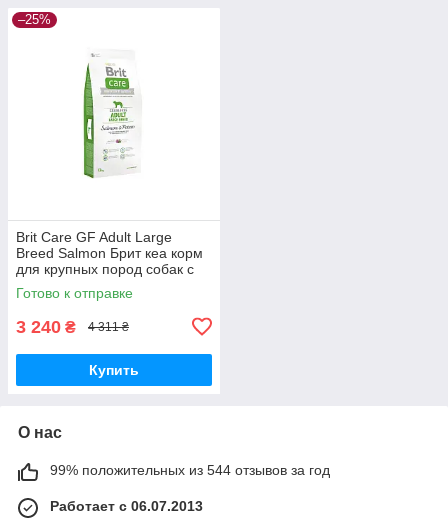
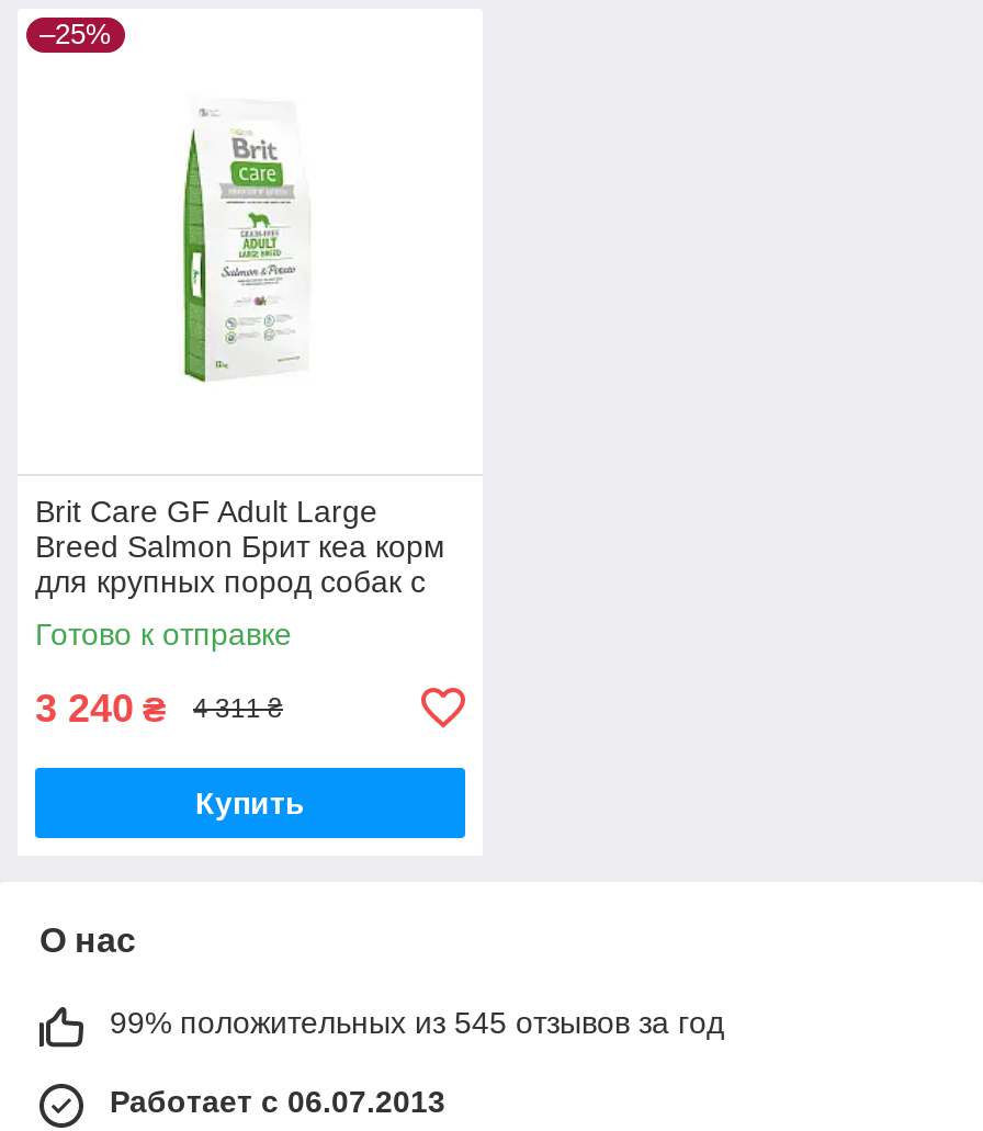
- 99% положительных из 544 отзывов за год
+ 99% положительных из 545 отзывов за год
